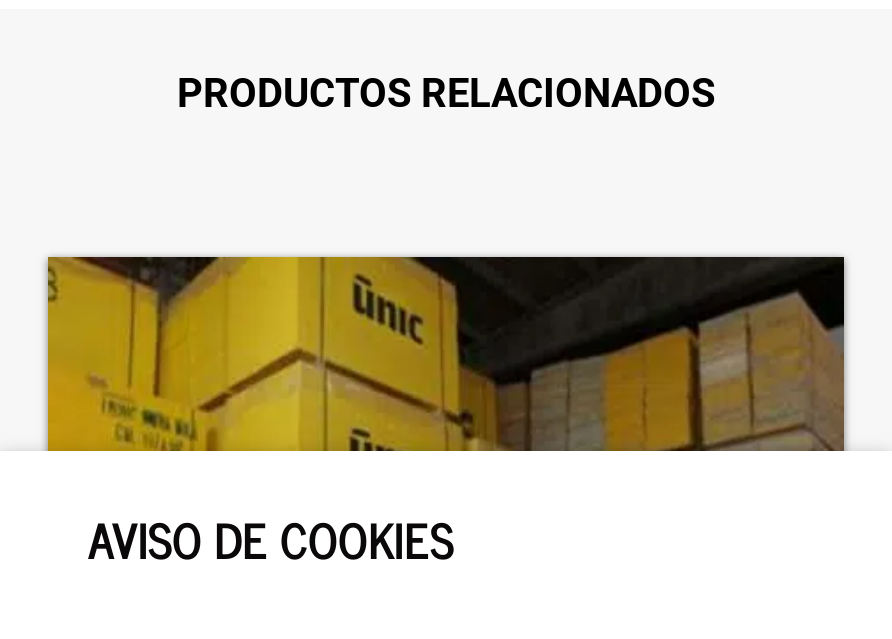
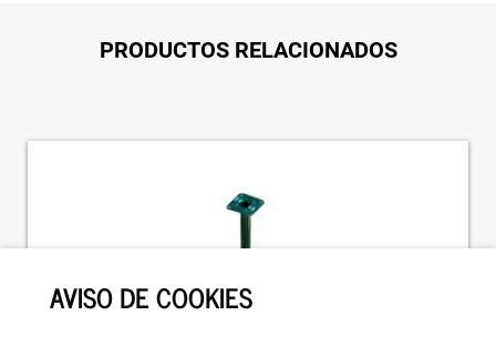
- [image]
